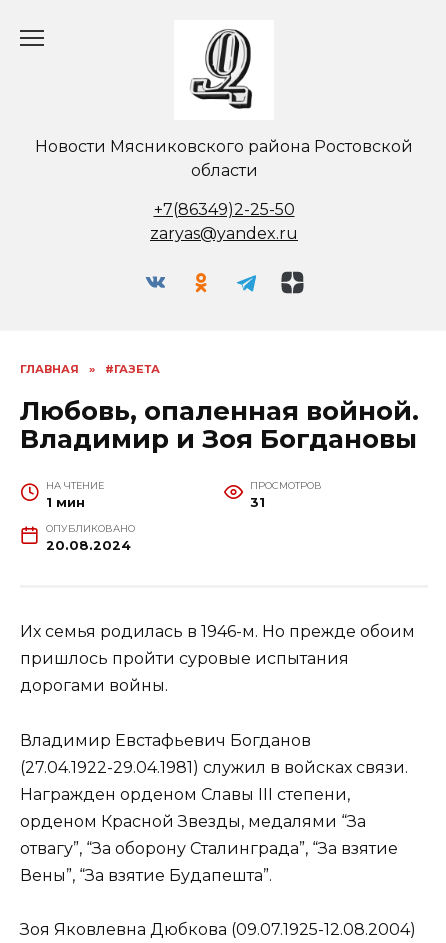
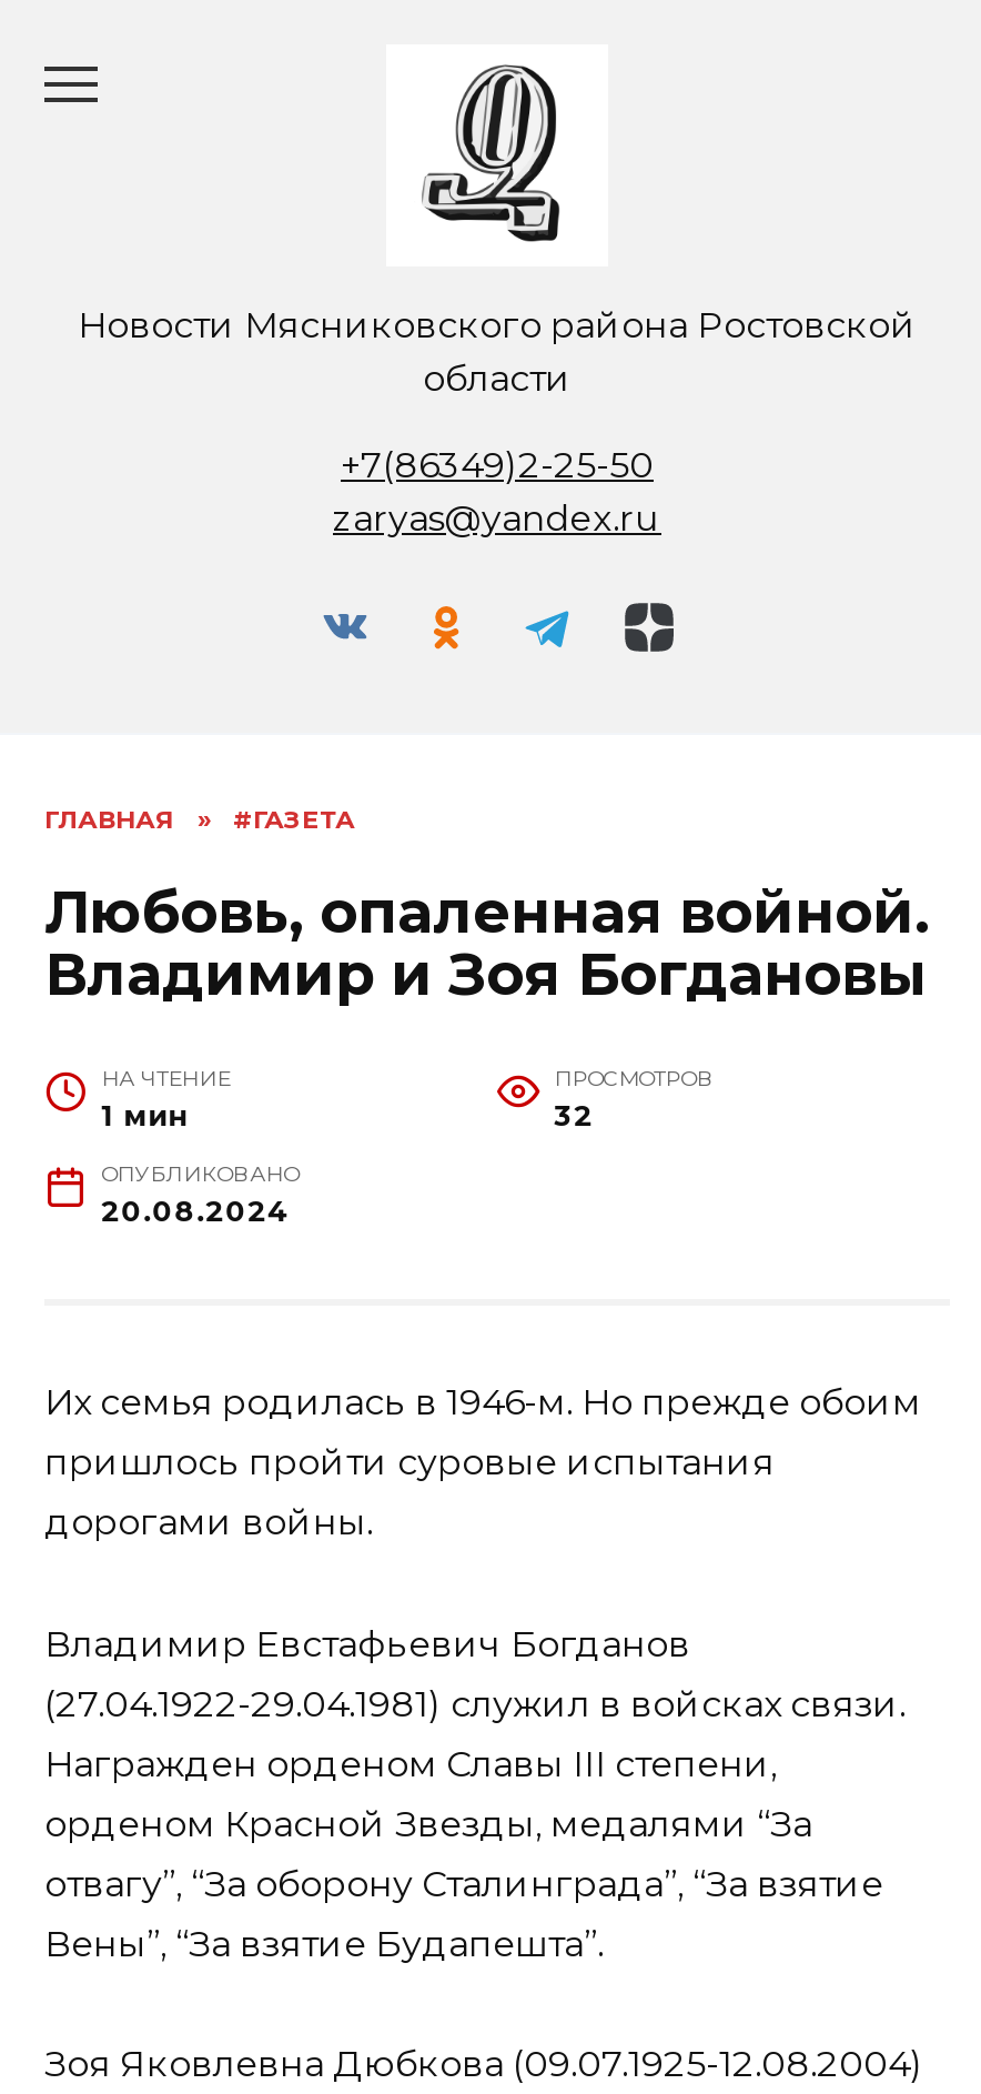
- 31
+ 32
